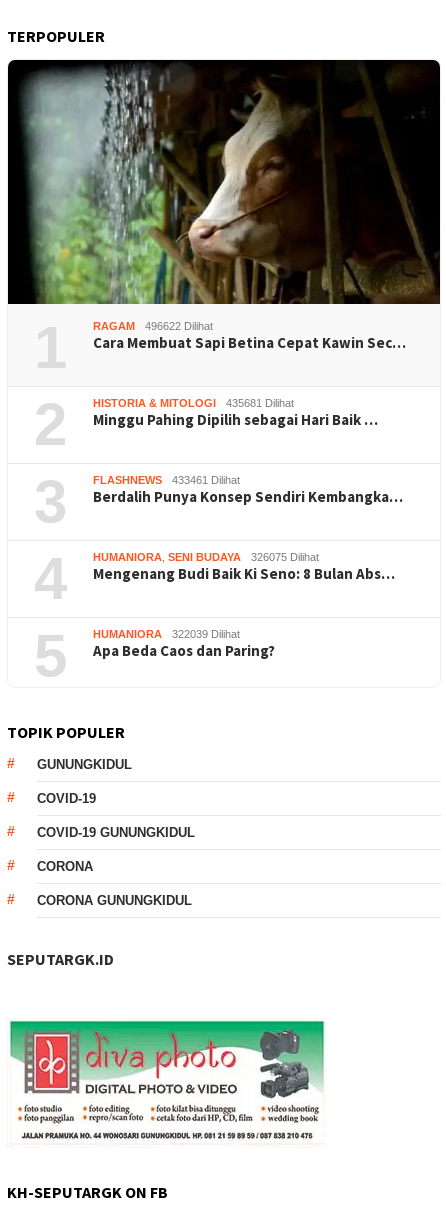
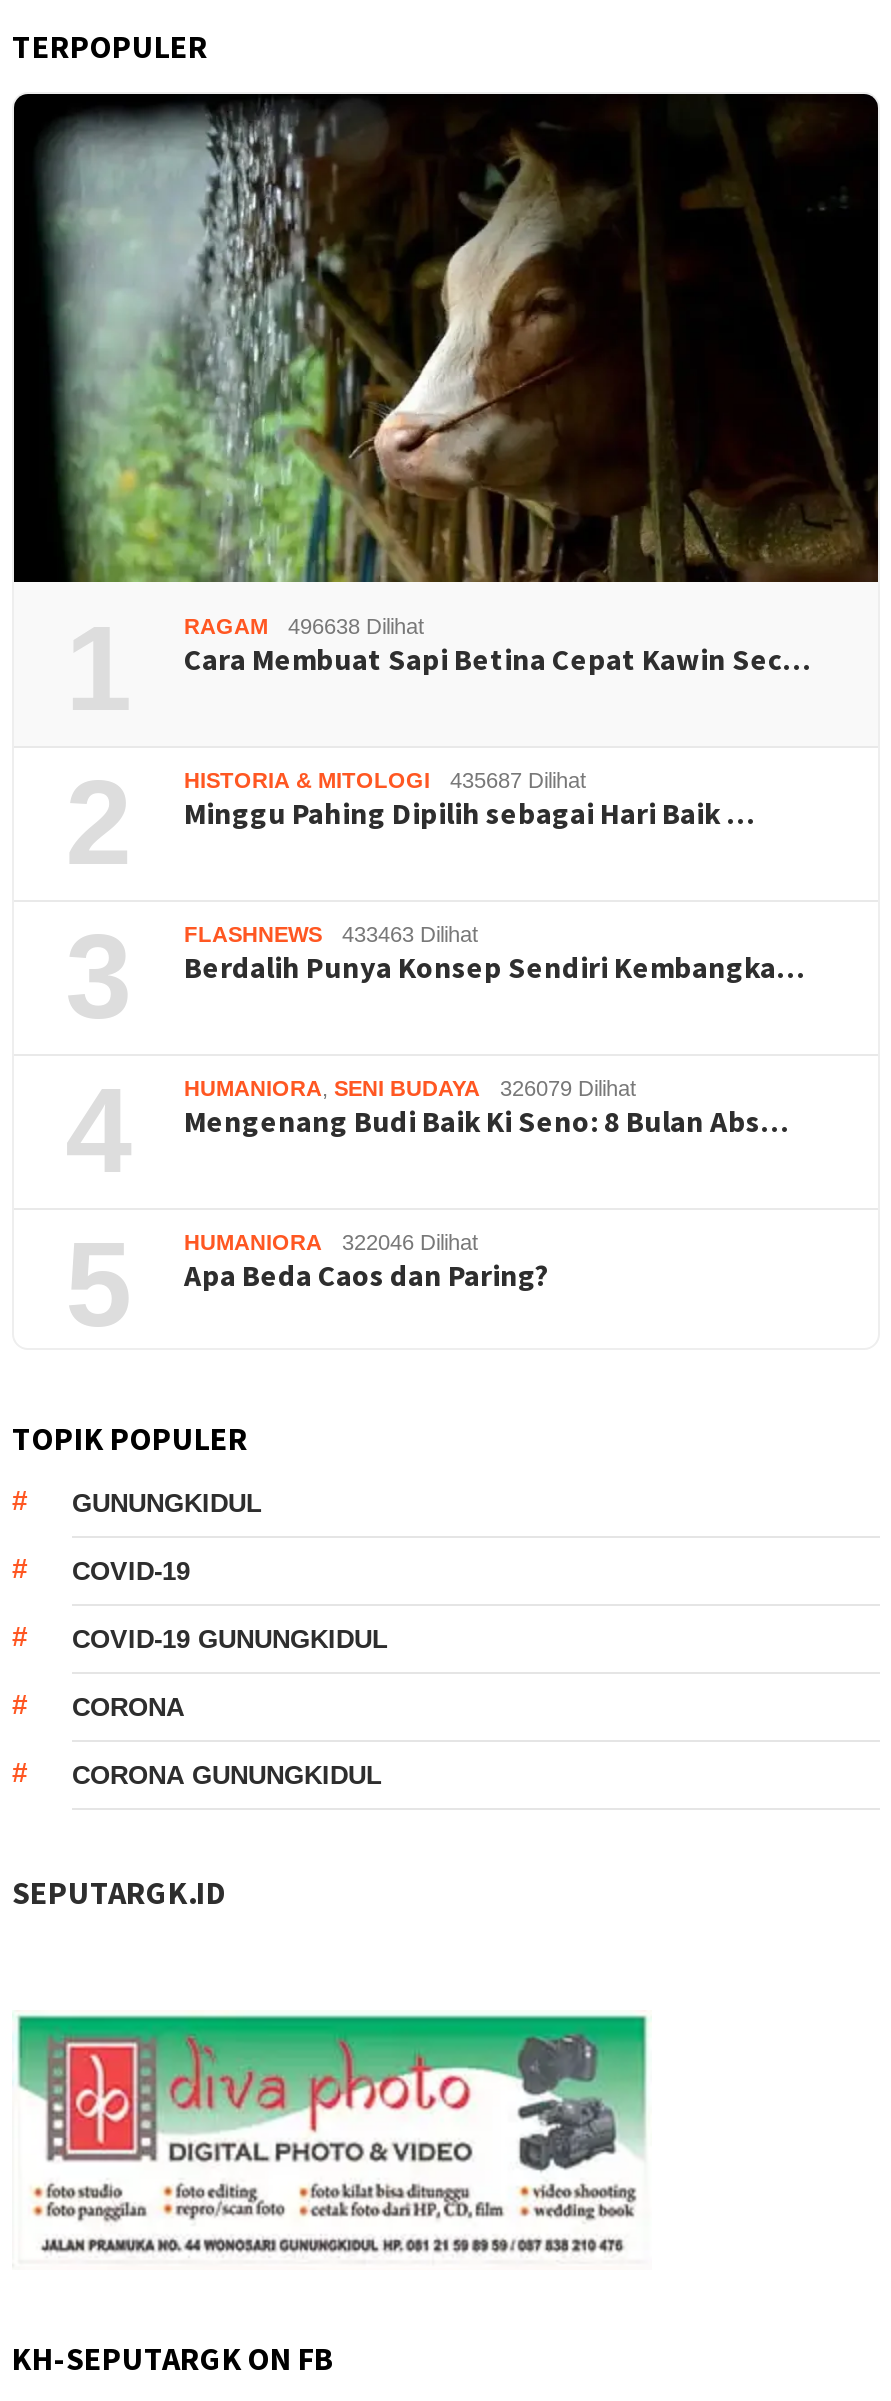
- RAGAM 496622 Dilihat
+ RAGAM 496638 Dilihat

- HISTORIA & MITOLOGI 435681 Dilihat
+ HISTORIA & MITOLOGI 435687 Dilihat

- FLASHNEWS 433461 Dilihat
+ FLASHNEWS 433463 Dilihat

- HUMANIORA, SENI BUDAYA 326075 Dilihat
+ HUMANIORA, SENI BUDAYA 326079 Dilihat

- HUMANIORA 322039 Dilihat
+ HUMANIORA 322046 Dilihat
